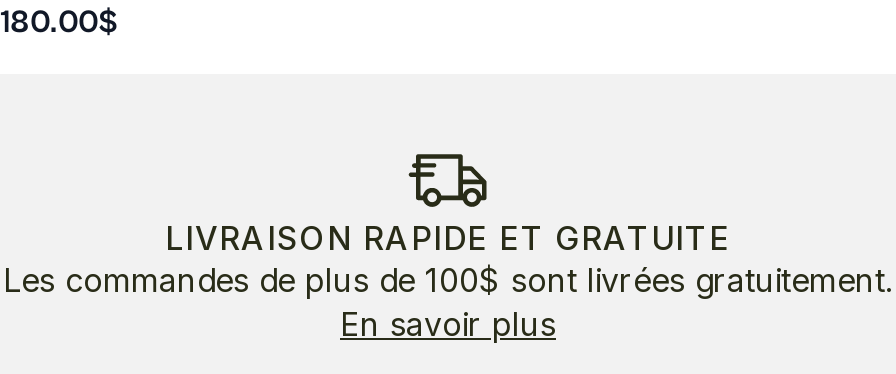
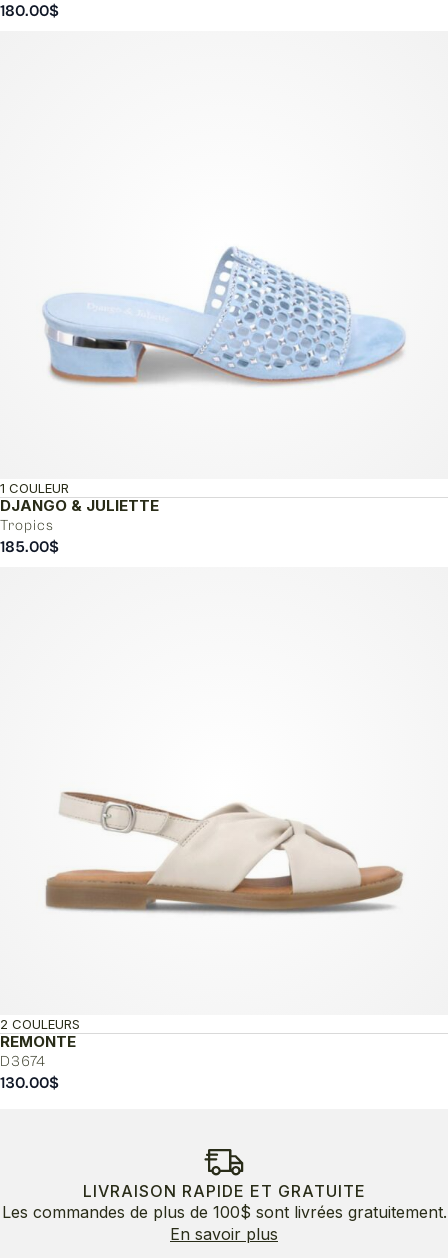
+ DJANGO & JULIETTE
+ Tropics

+ 1 COULEUR
+ 185.00$

+ REMONTE
+ D3674

+ 2 COULEURS
+ 130.00$

+ [image]

+ [image]
